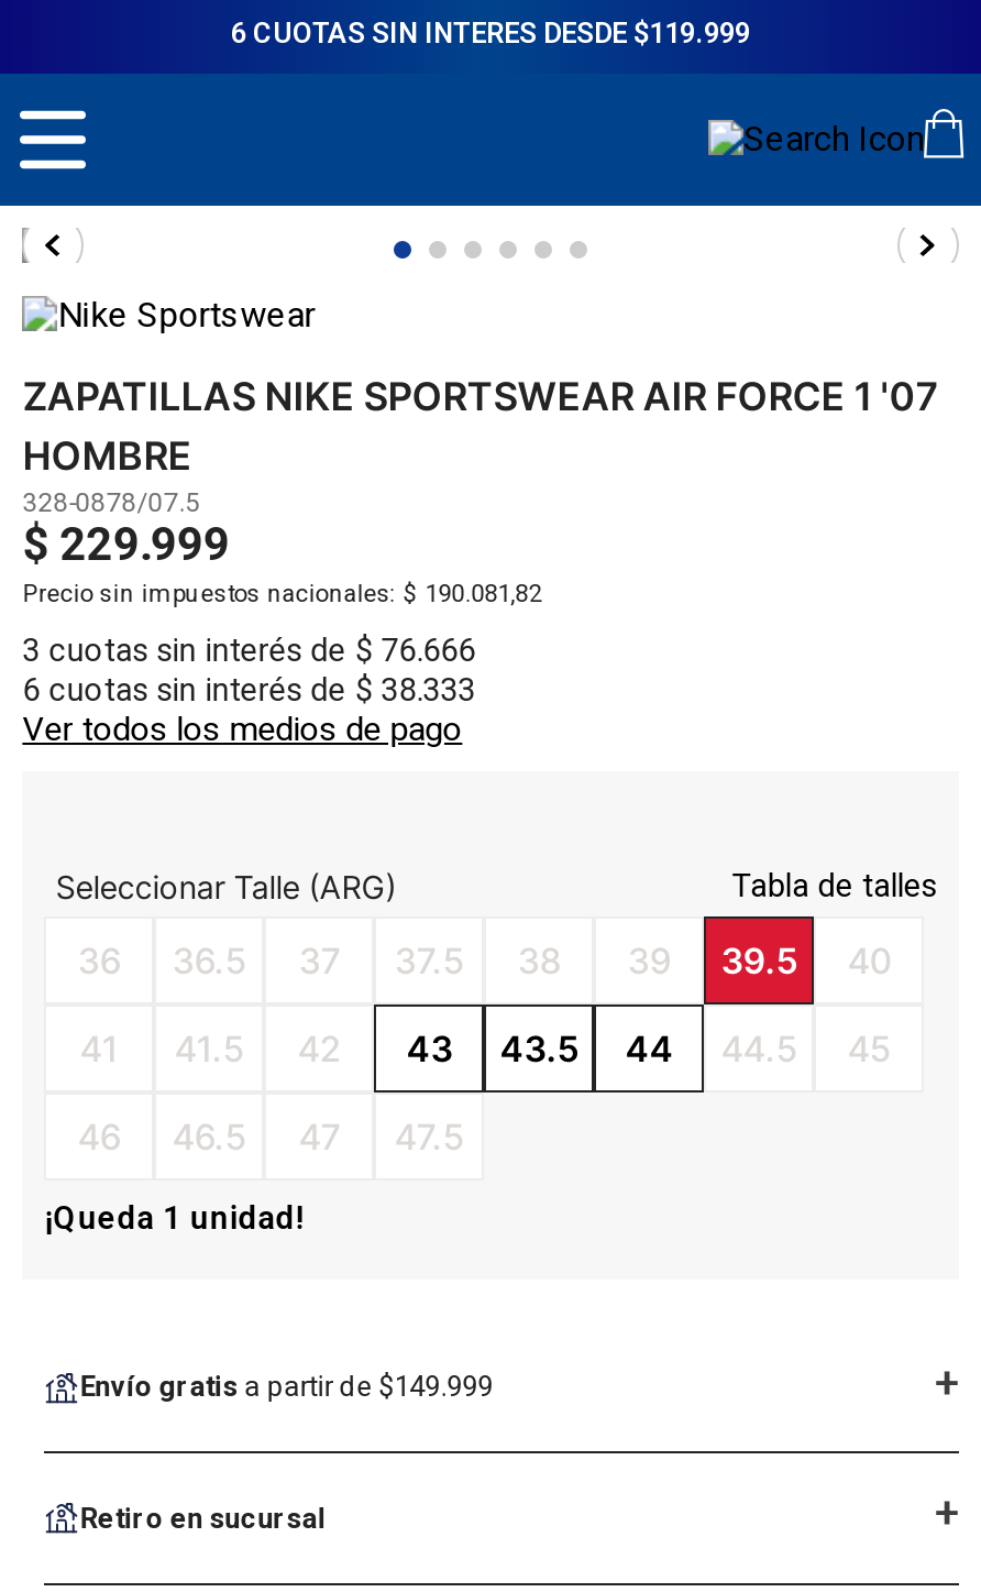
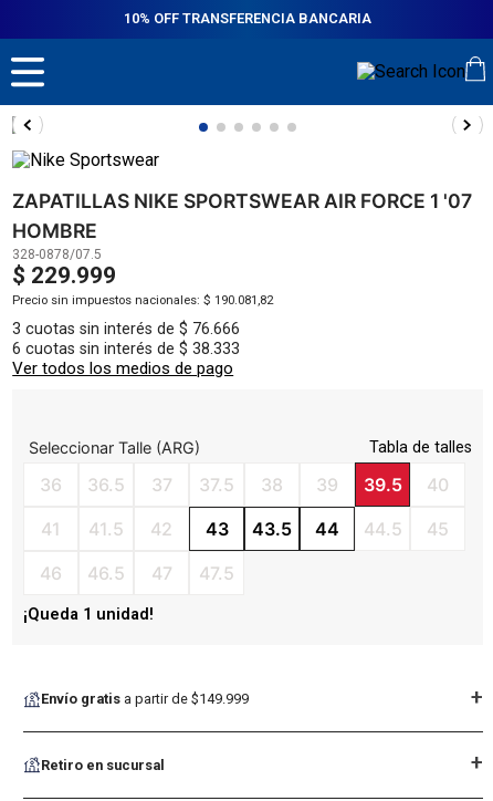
- 6 CUOTAS SIN INTERES DESDE $119.999
+ 10% OFF TRANSFERENCIA BANCARIA
